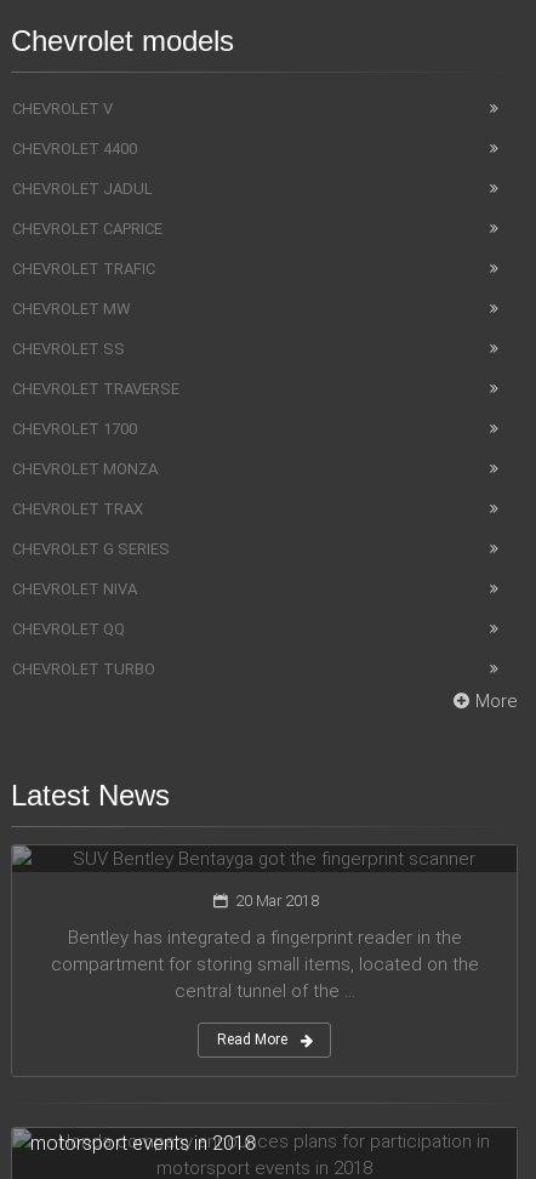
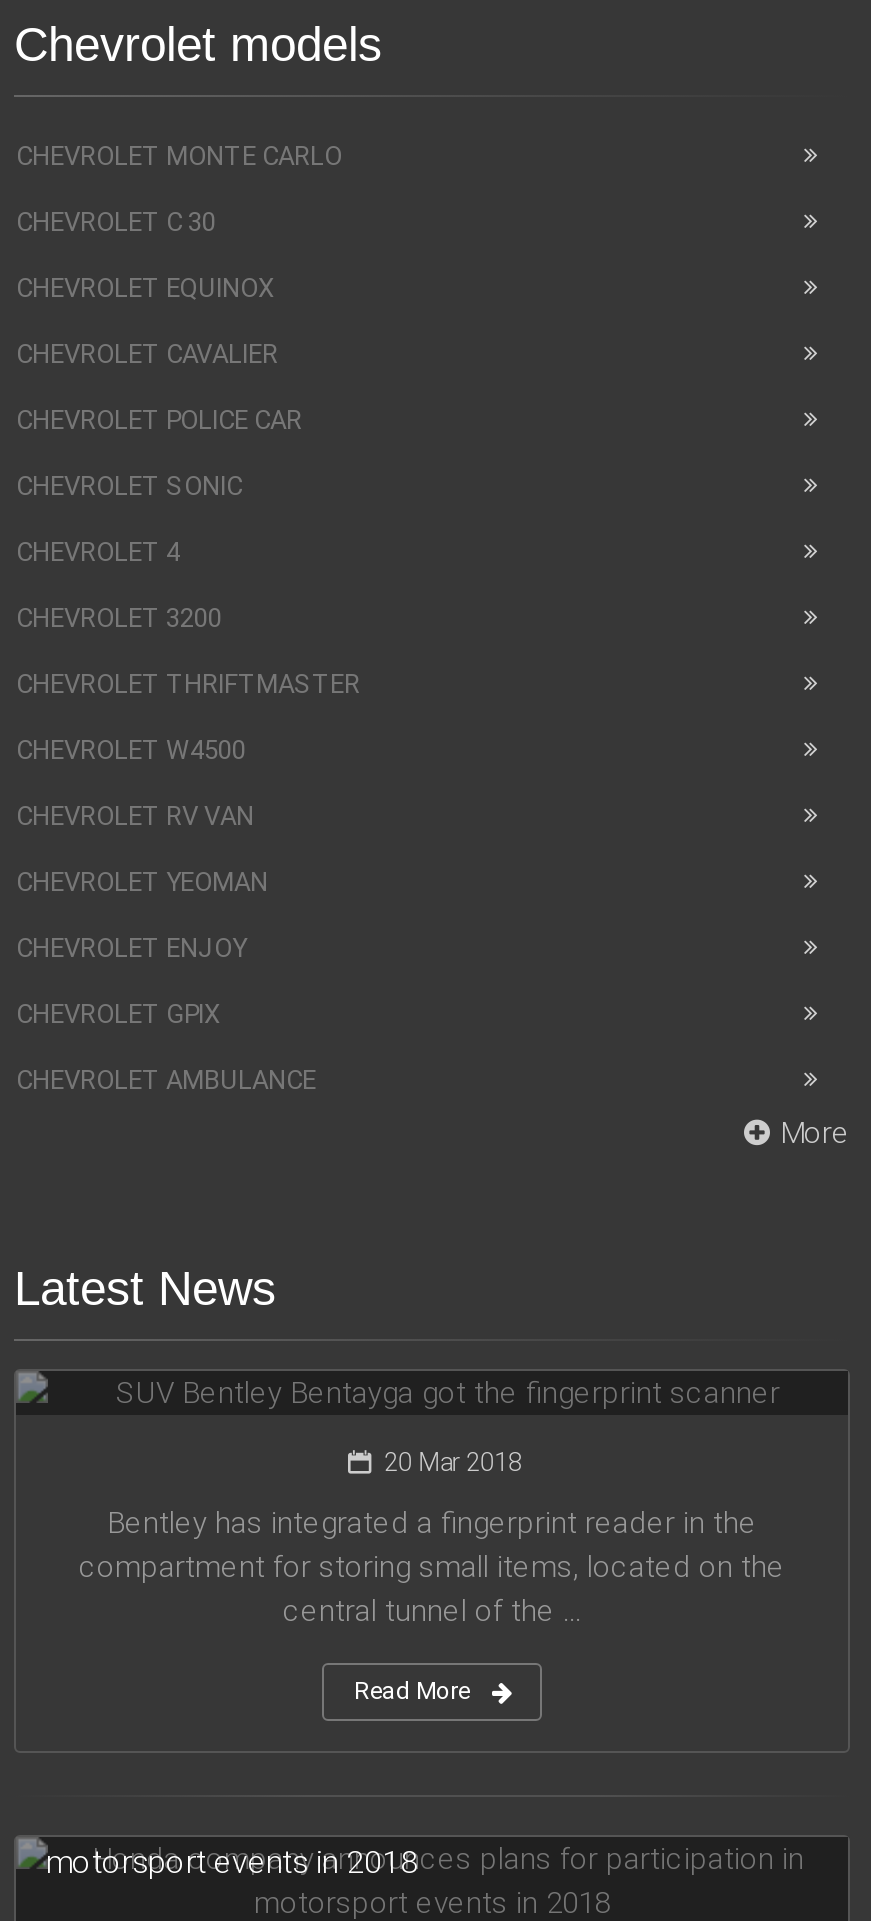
- CHEVROLET V
+ CHEVROLET MONTE CARLO

- CHEVROLET 4400
+ CHEVROLET C 30

- CHEVROLET JADUL
+ CHEVROLET EQUINOX

- CHEVROLET CAPRICE
+ CHEVROLET CAVALIER

- CHEVROLET TRAFIC
+ CHEVROLET POLICE CAR

- CHEVROLET MW
+ CHEVROLET SONIC

- CHEVROLET SS
+ CHEVROLET 4

- CHEVROLET TRAVERSE
+ CHEVROLET 3200

- CHEVROLET 1700
+ CHEVROLET THRIFTMASTER

- CHEVROLET MONZA
+ CHEVROLET W4500

- CHEVROLET TRAX
+ CHEVROLET RV VAN

- CHEVROLET G SERIES
+ CHEVROLET YEOMAN

- CHEVROLET NIVA
+ CHEVROLET ENJOY

- CHEVROLET QQ
+ CHEVROLET GPIX

- CHEVROLET TURBO
+ CHEVROLET AMBULANCE
